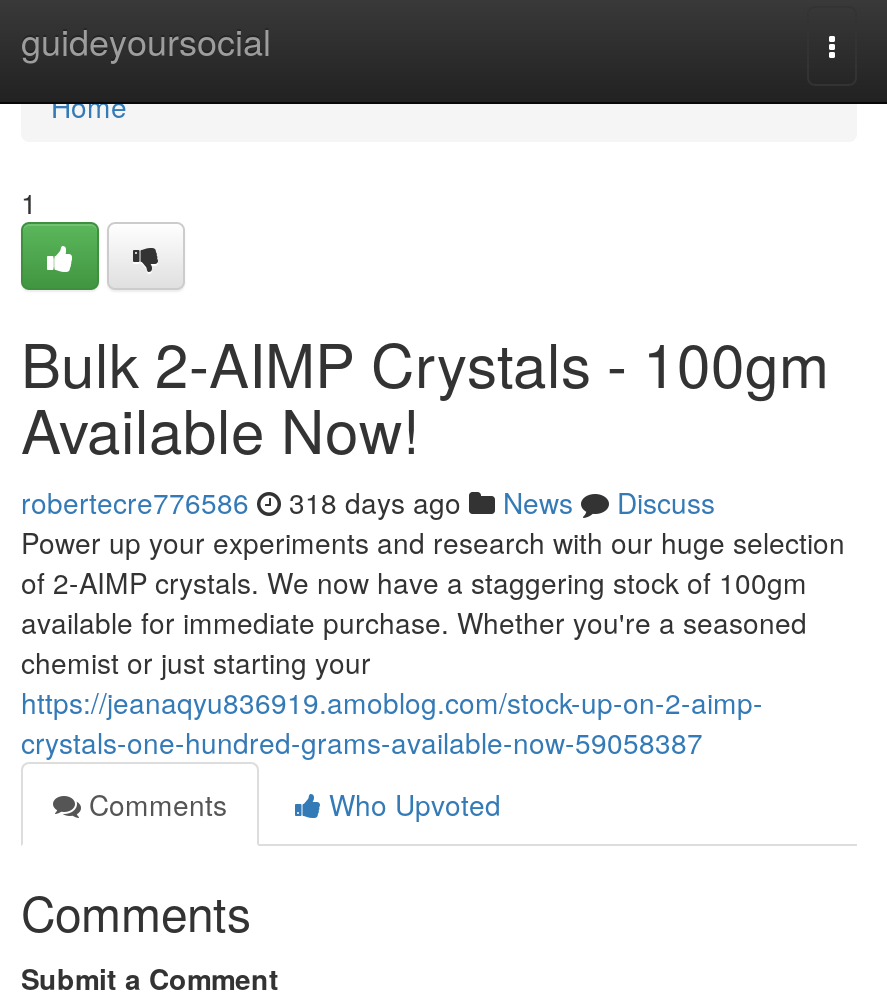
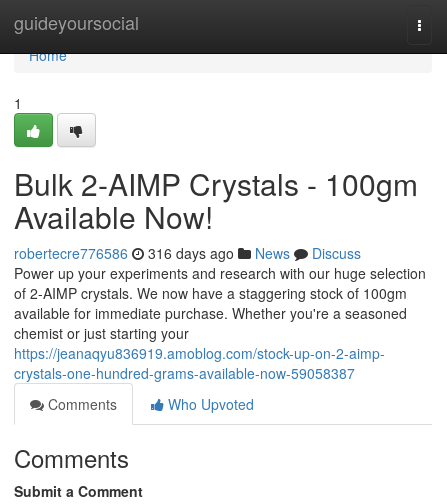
- robertecre776586 318 days ago News Discuss
+ robertecre776586 316 days ago News Discuss
